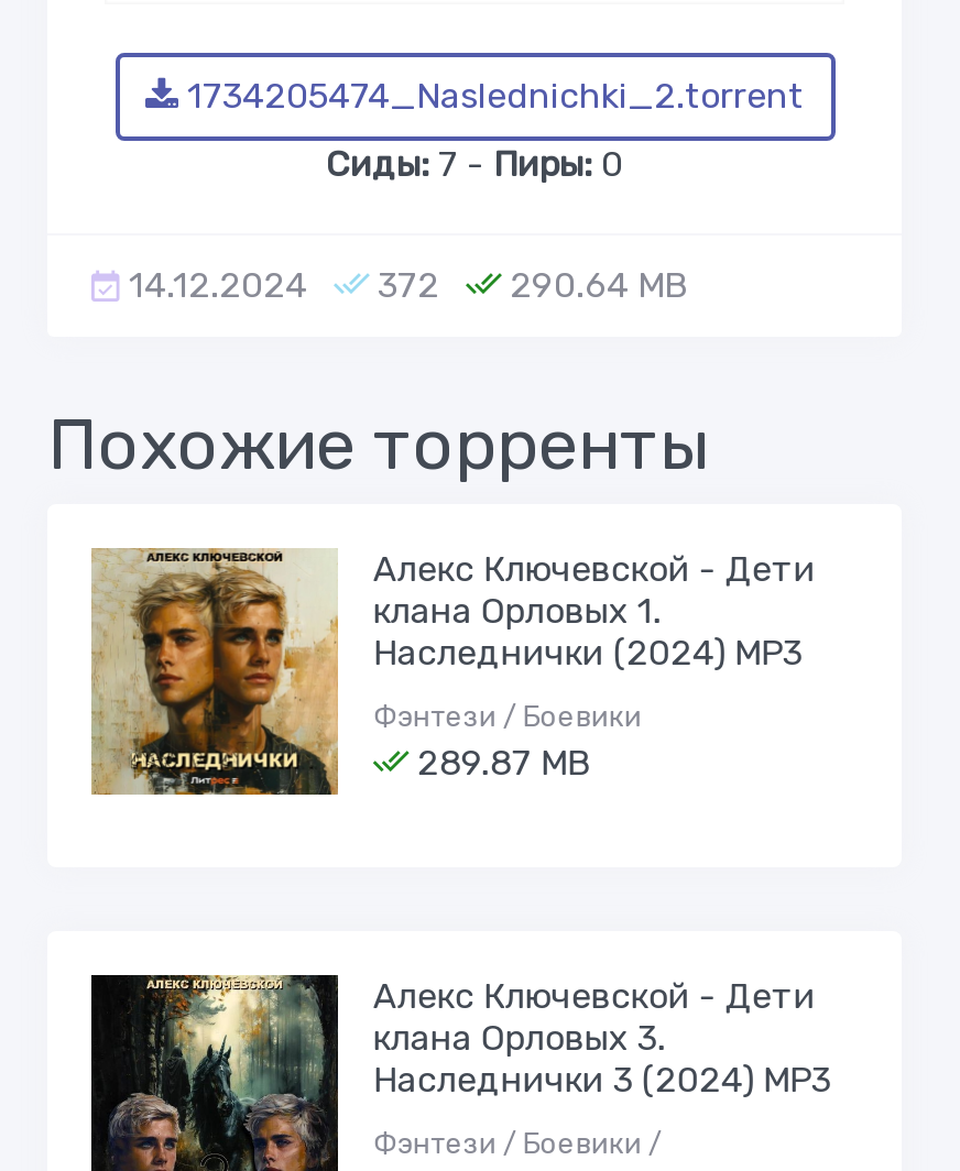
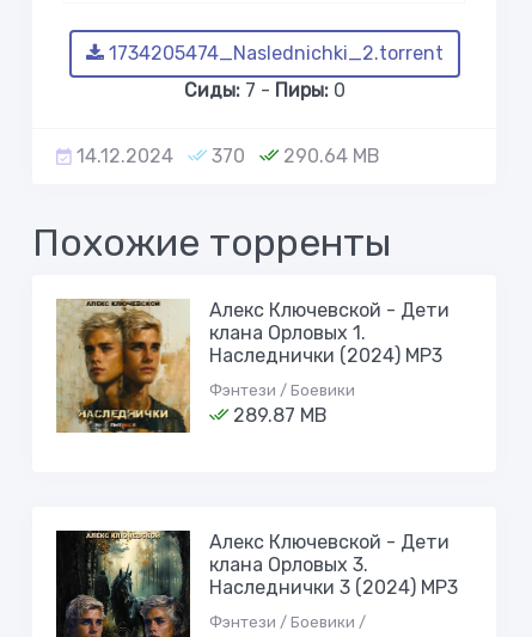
- 14.12.2024 372 290.64 MB
+ 14.12.2024 370 290.64 MB
